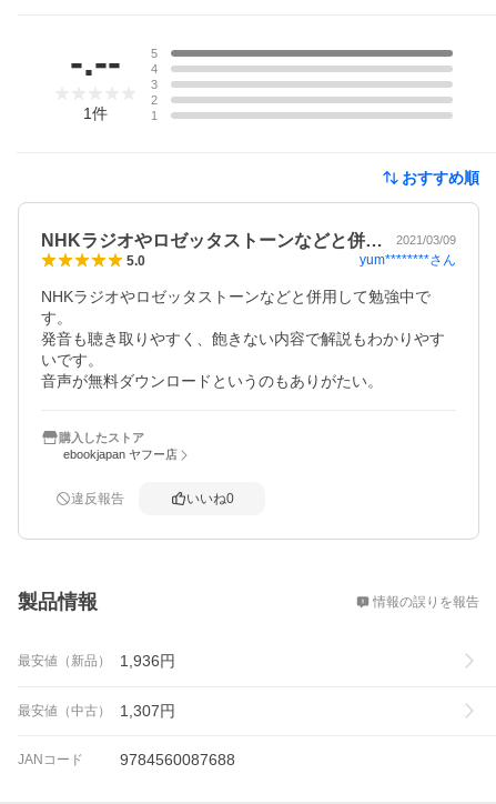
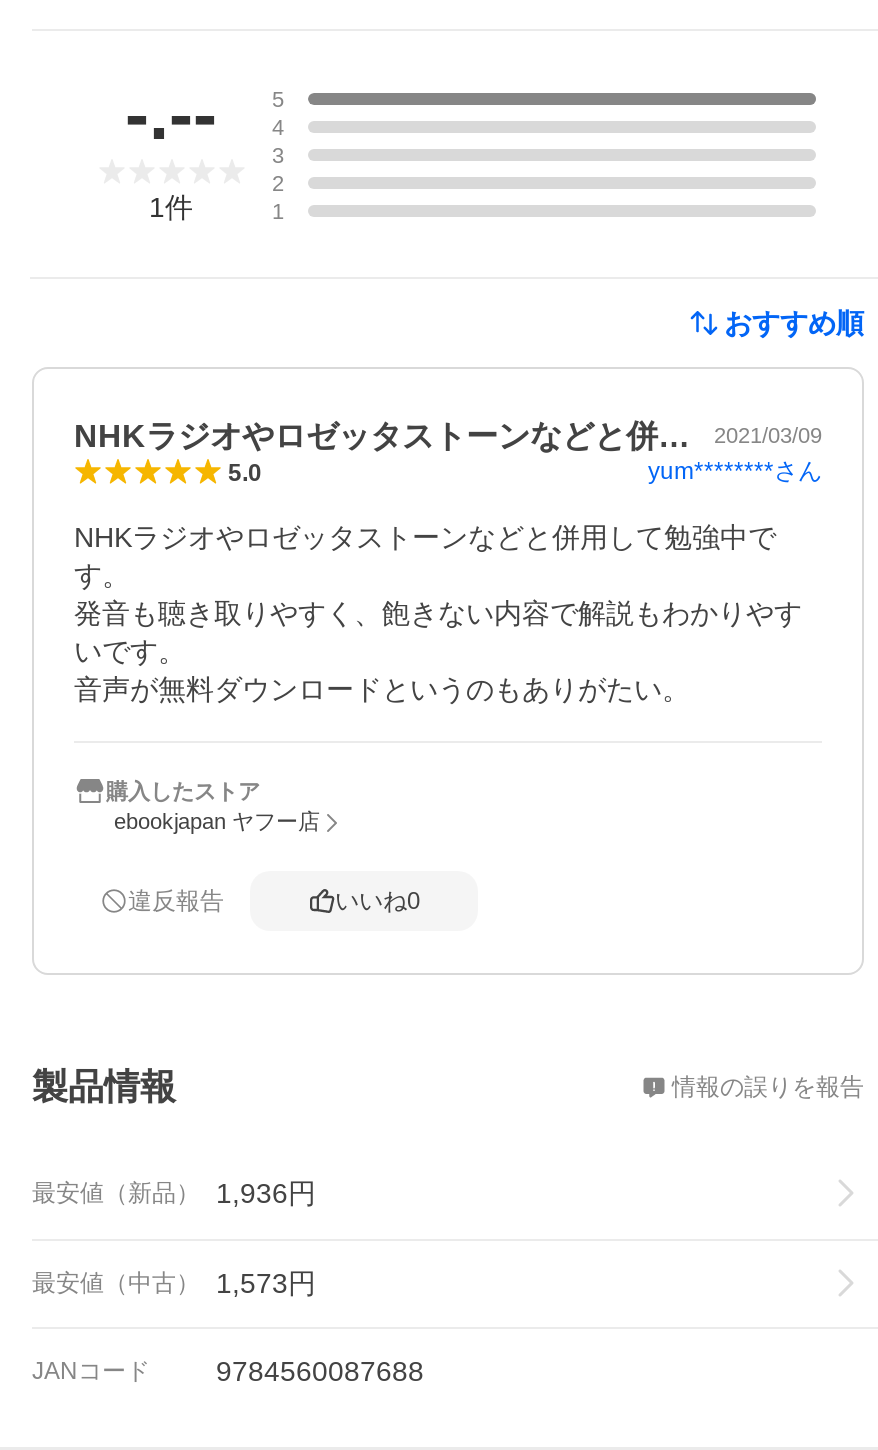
- 最安値（中古） 1,307円
+ 最安値（中古） 1,573円
